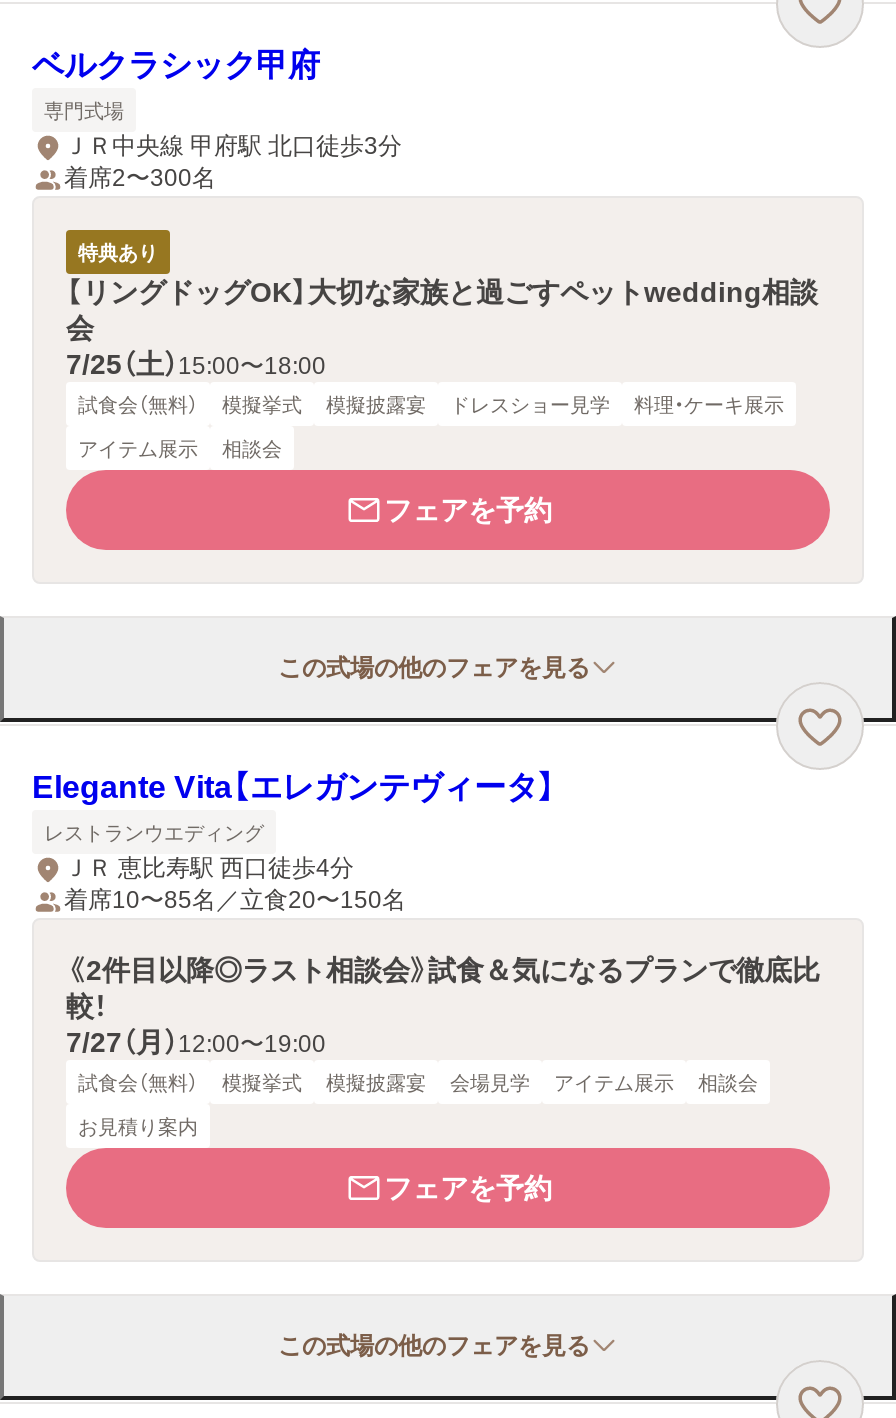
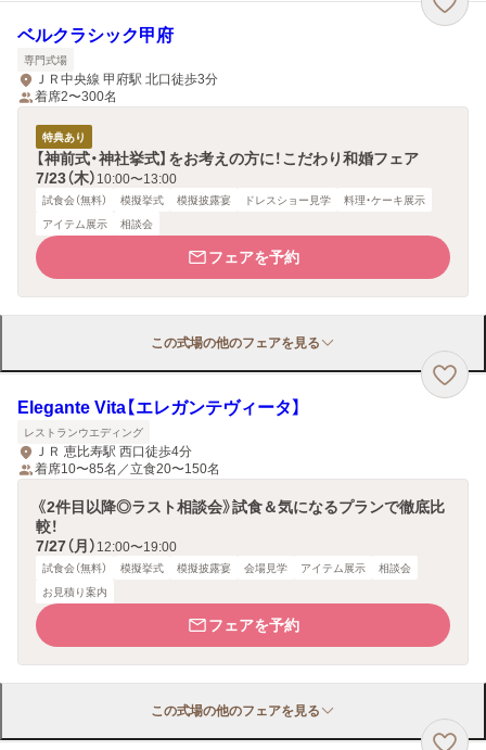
- 【リングドッグOK】大切な家族と過ごすペットwedding相談
- 会
- 7/25（土）15:00〜18:00
+ 【神前式・神社挙式】をお考えの方に！こだわり和婚フェア
+ 7/23（木）10:00〜13:00
